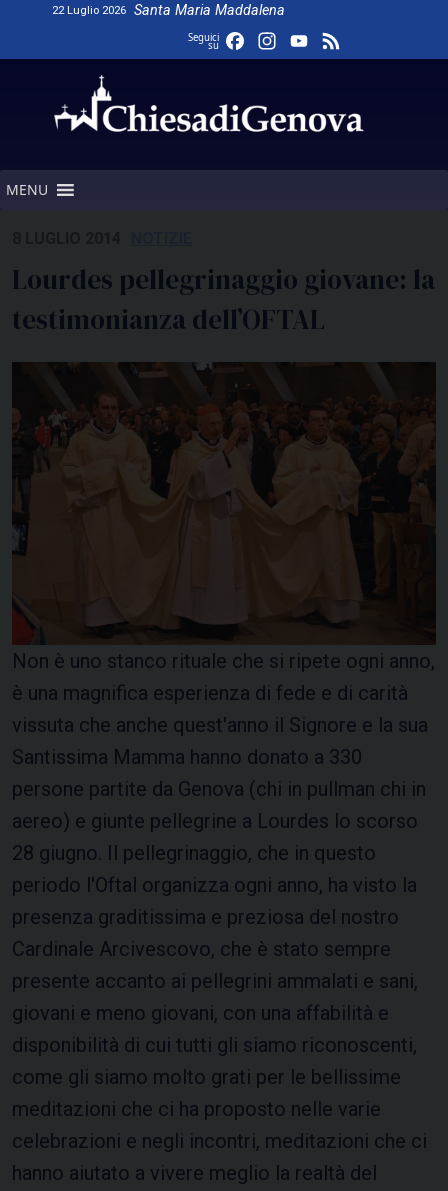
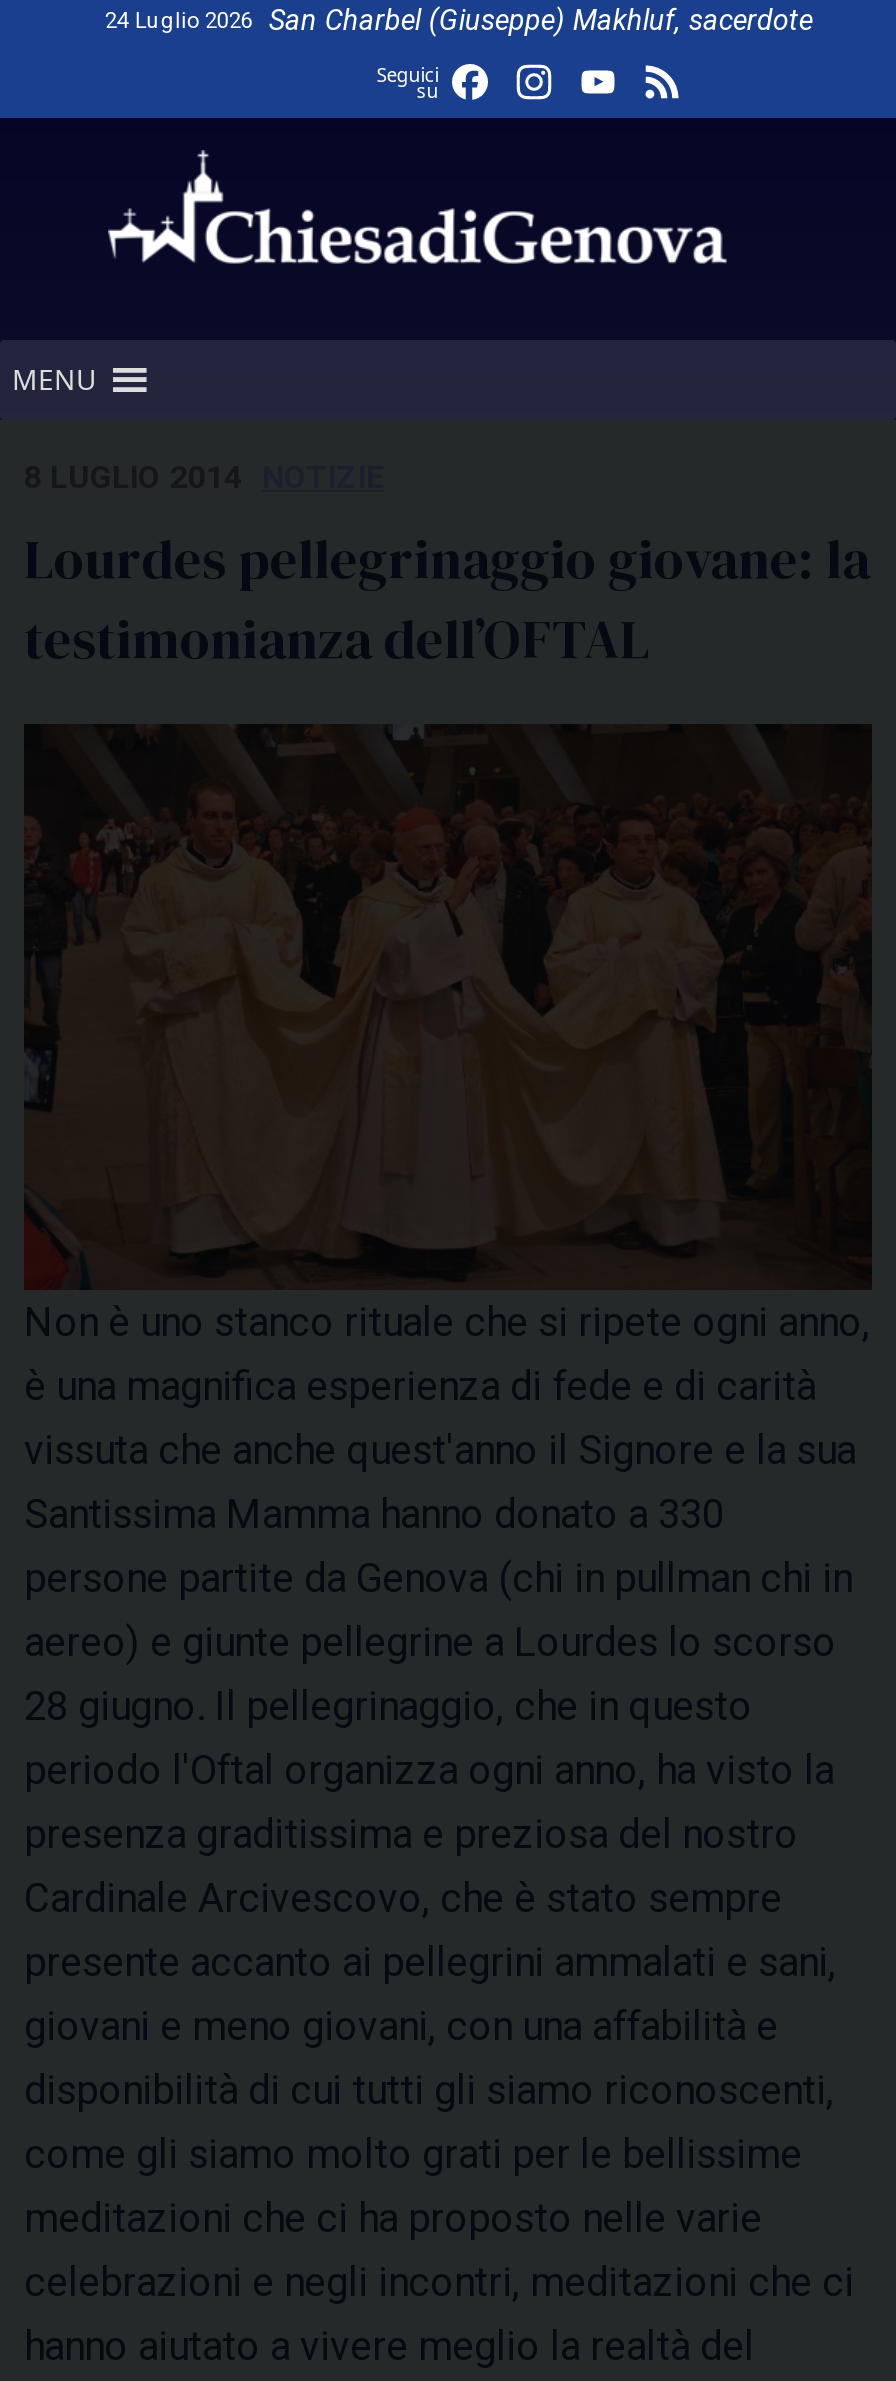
- 22 Luglio 2026
- Santa Maria Maddalena
+ 24 Luglio 2026
+ San Charbel (Giuseppe) Makhluf, sacerdote
